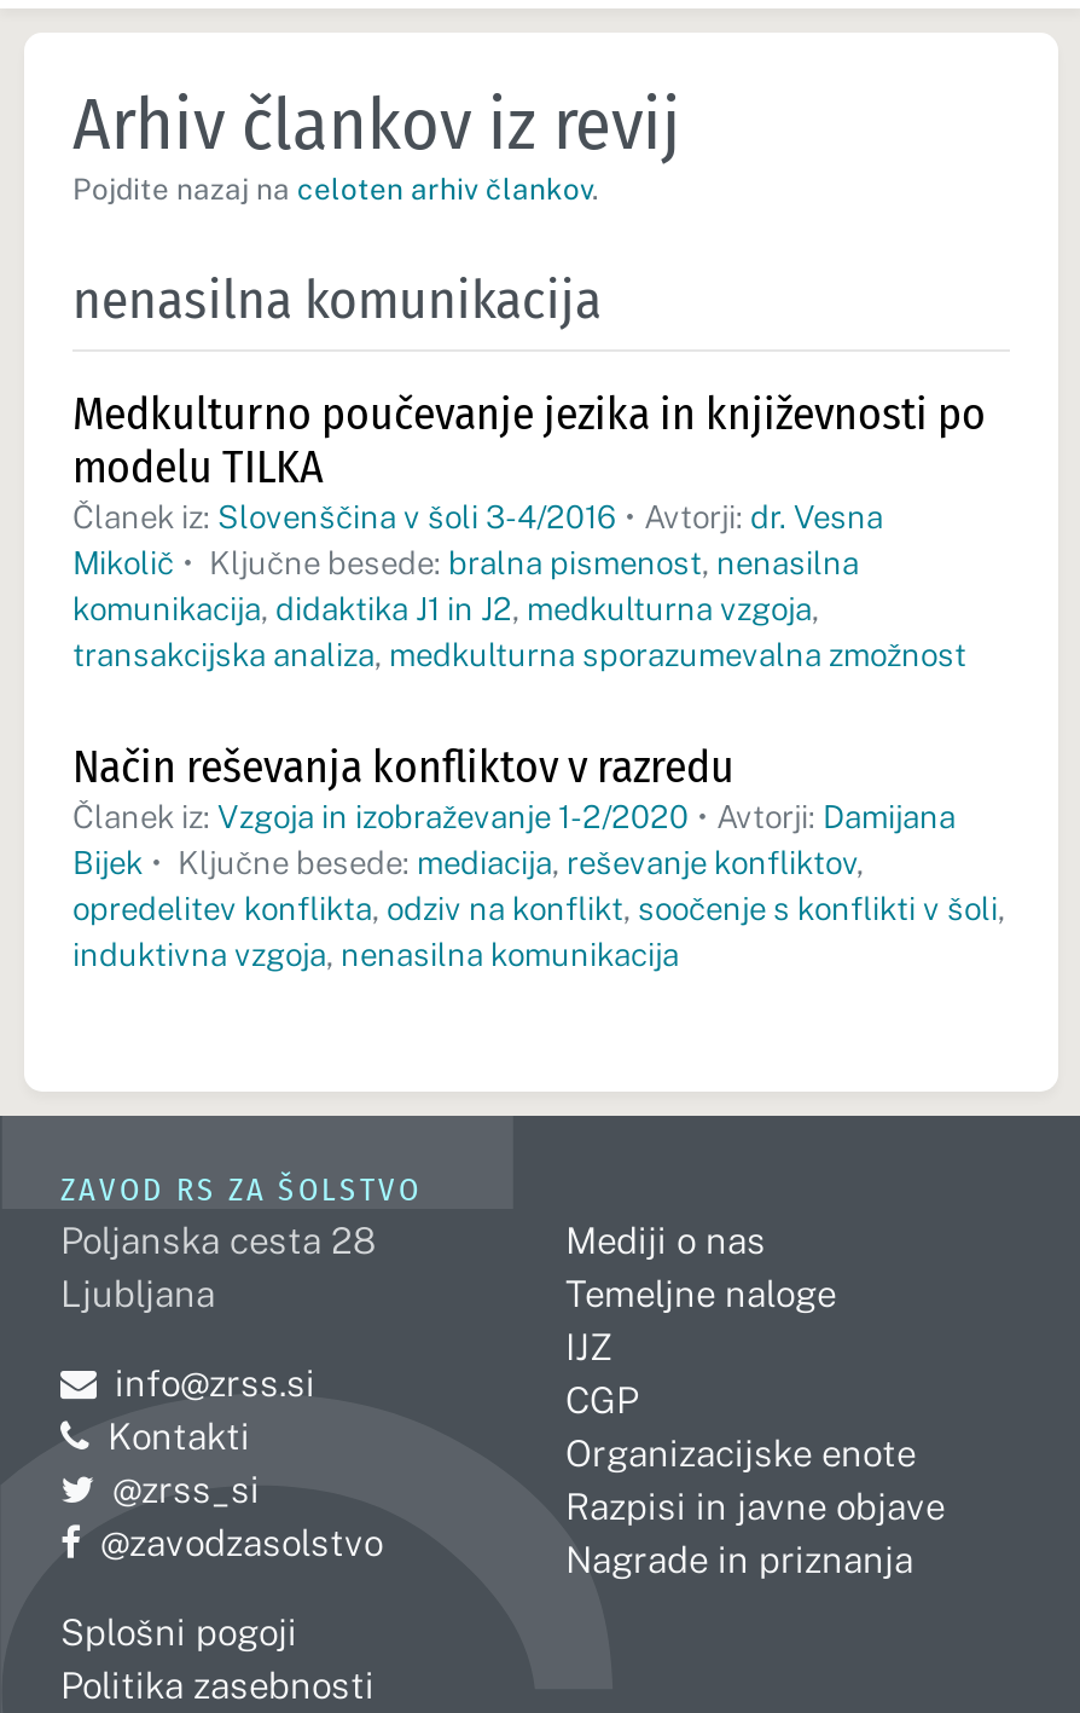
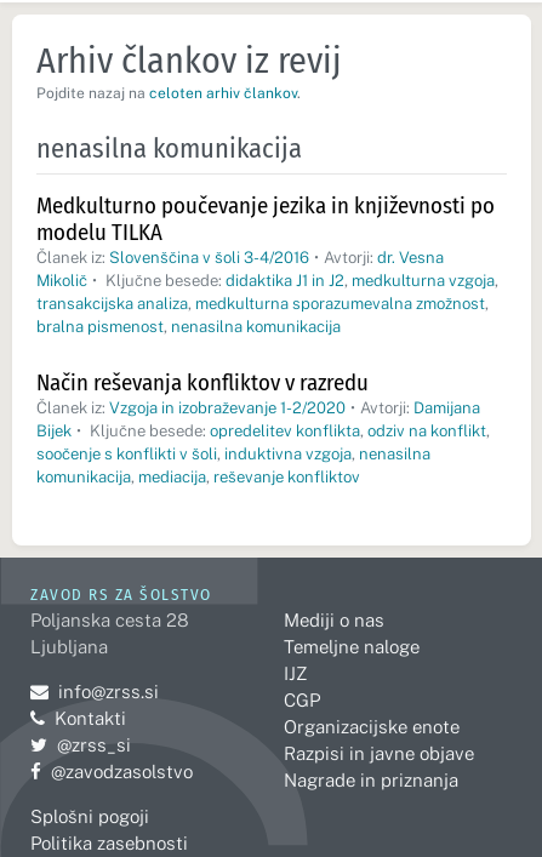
- Mikolič • Ključne besede: bralna pismenost, nenasilna
- komunikacija, didaktika J1 in J2, medkulturna vzgoja,
- transakcijska analiza, medkulturna sporazumevalna zmožnost
+ Mikolič • Ključne besede: didaktika J1 in J2, medkulturna vzgoja,
+ transakcijska analiza, medkulturna sporazumevalna zmožnost,
+ bralna pismenost, nenasilna komunikacija

- Bijek • Ključne besede: mediacija, reševanje konfliktov,
- opredelitev konflikta, odziv na konflikt, soočenje s konflikti v šoli,
- induktivna vzgoja, nenasilna komunikacija
+ Bijek • Ključne besede: opredelitev konflikta, odziv na konflikt,
+ soočenje s konflikti v šoli, induktivna vzgoja, nenasilna
+ komunikacija, mediacija, reševanje konfliktov
